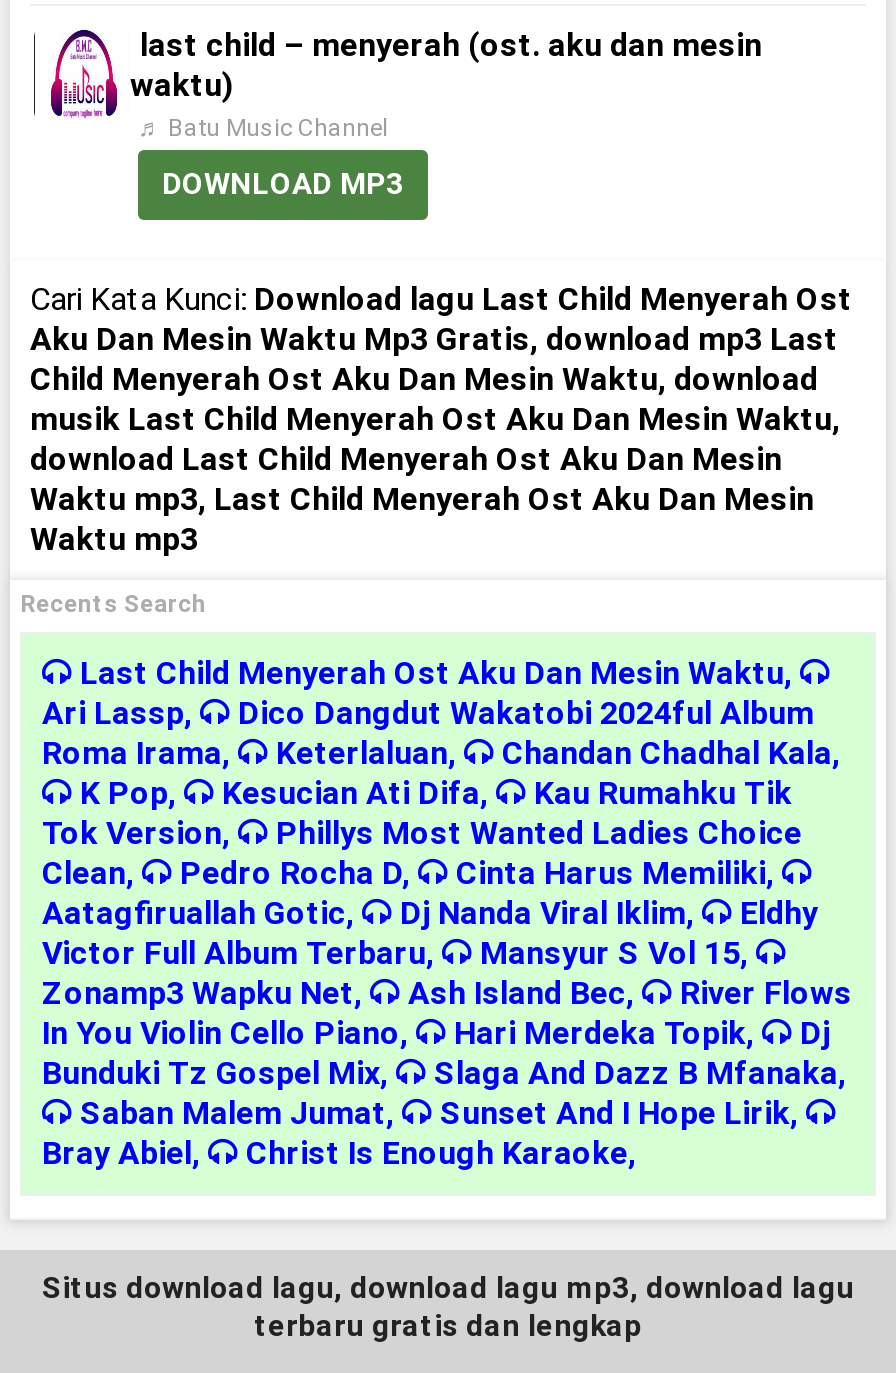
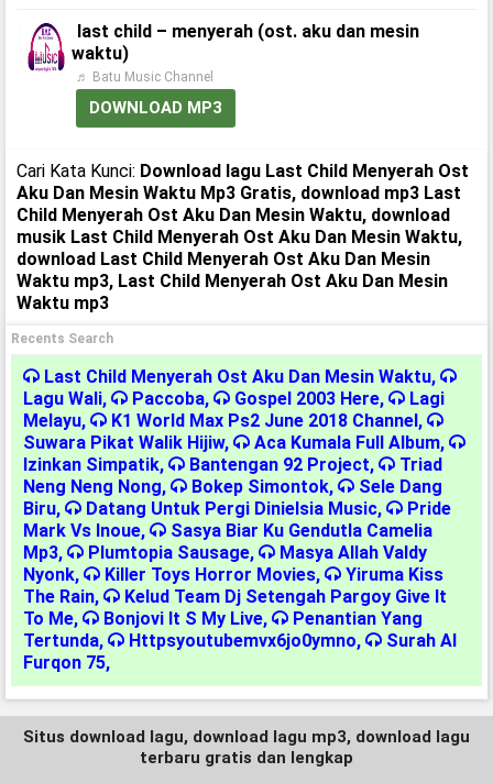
- Ari Lassp,
- Dico Dangdut Wakatobi 2024ful Album
- Roma Irama,
- Keterlaluan,
- Chandan Chadhal Kala,
- K Pop,
- Kesucian Ati Difa,
- Kau Rumahku Tik
- Tok Version,
- Phillys Most Wanted Ladies Choice
- Clean,
- Pedro Rocha D,
- Cinta Harus Memiliki,
- Aatagfiruallah Gotic,
- Dj Nanda Viral Iklim,
- Eldhy
- Victor Full Album Terbaru,
- Mansyur S Vol 15,
- Zonamp3 Wapku Net,
- Ash Island Bec,
- River Flows
- In You Violin Cello Piano,
- Hari Merdeka Topik,
- Dj
- Bunduki Tz Gospel Mix,
- Slaga And Dazz B Mfanaka,
- Saban Malem Jumat,
- Sunset And I Hope Lirik,
- Bray Abiel,
- Christ Is Enough Karaoke,
+ Lagu Wali,
+ Paccoba,
+ Gospel 2003 Here,
+ Lagi
+ Melayu,
+ K1 World Max Ps2 June 2018 Channel,
+ Suwara Pikat Walik Hijiw,
+ Aca Kumala Full Album,
+ Izinkan Simpatik,
+ Bantengan 92 Project,
+ Triad
+ Neng Neng Nong,
+ Bokep Simontok,
+ Sele Dang
+ Biru,
+ Datang Untuk Pergi Dinielsia Music,
+ Pride
+ Mark Vs Inoue,
+ Sasya Biar Ku Gendutla Camelia
+ Mp3,
+ Plumtopia Sausage,
+ Masya Allah Valdy
+ Nyonk,
+ Killer Toys Horror Movies,
+ Yiruma Kiss
+ The Rain,
+ Kelud Team Dj Setengah Pargoy Give It
+ To Me,
+ Bonjovi It S My Live,
+ Penantian Yang
+ Tertunda,
+ Httpsyoutubemvx6jo0ymno,
+ Surah Al
+ Furqon 75,
